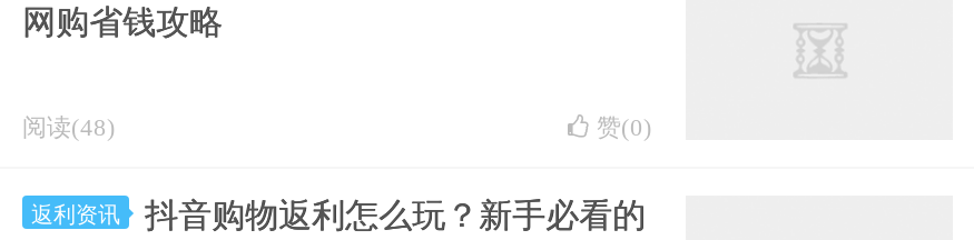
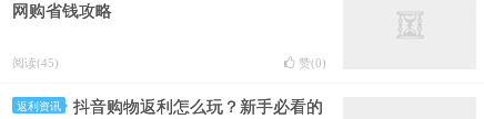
- 阅读(48)
+ 阅读(45)
